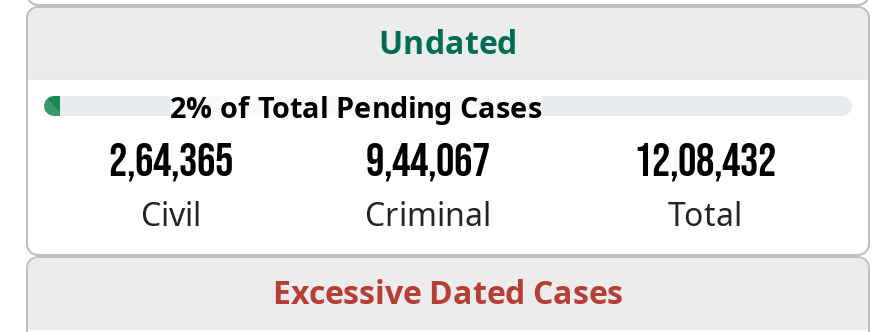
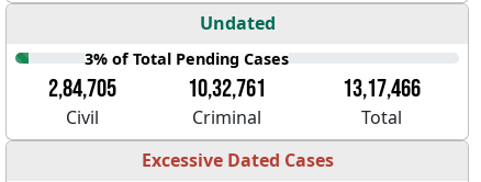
- 2% of Total Pending Cases
+ 3% of Total Pending Cases

- 2,64,365
+ 2,84,705

- 9,44,067
+ 10,32,761

- 12,08,432
+ 13,17,466
